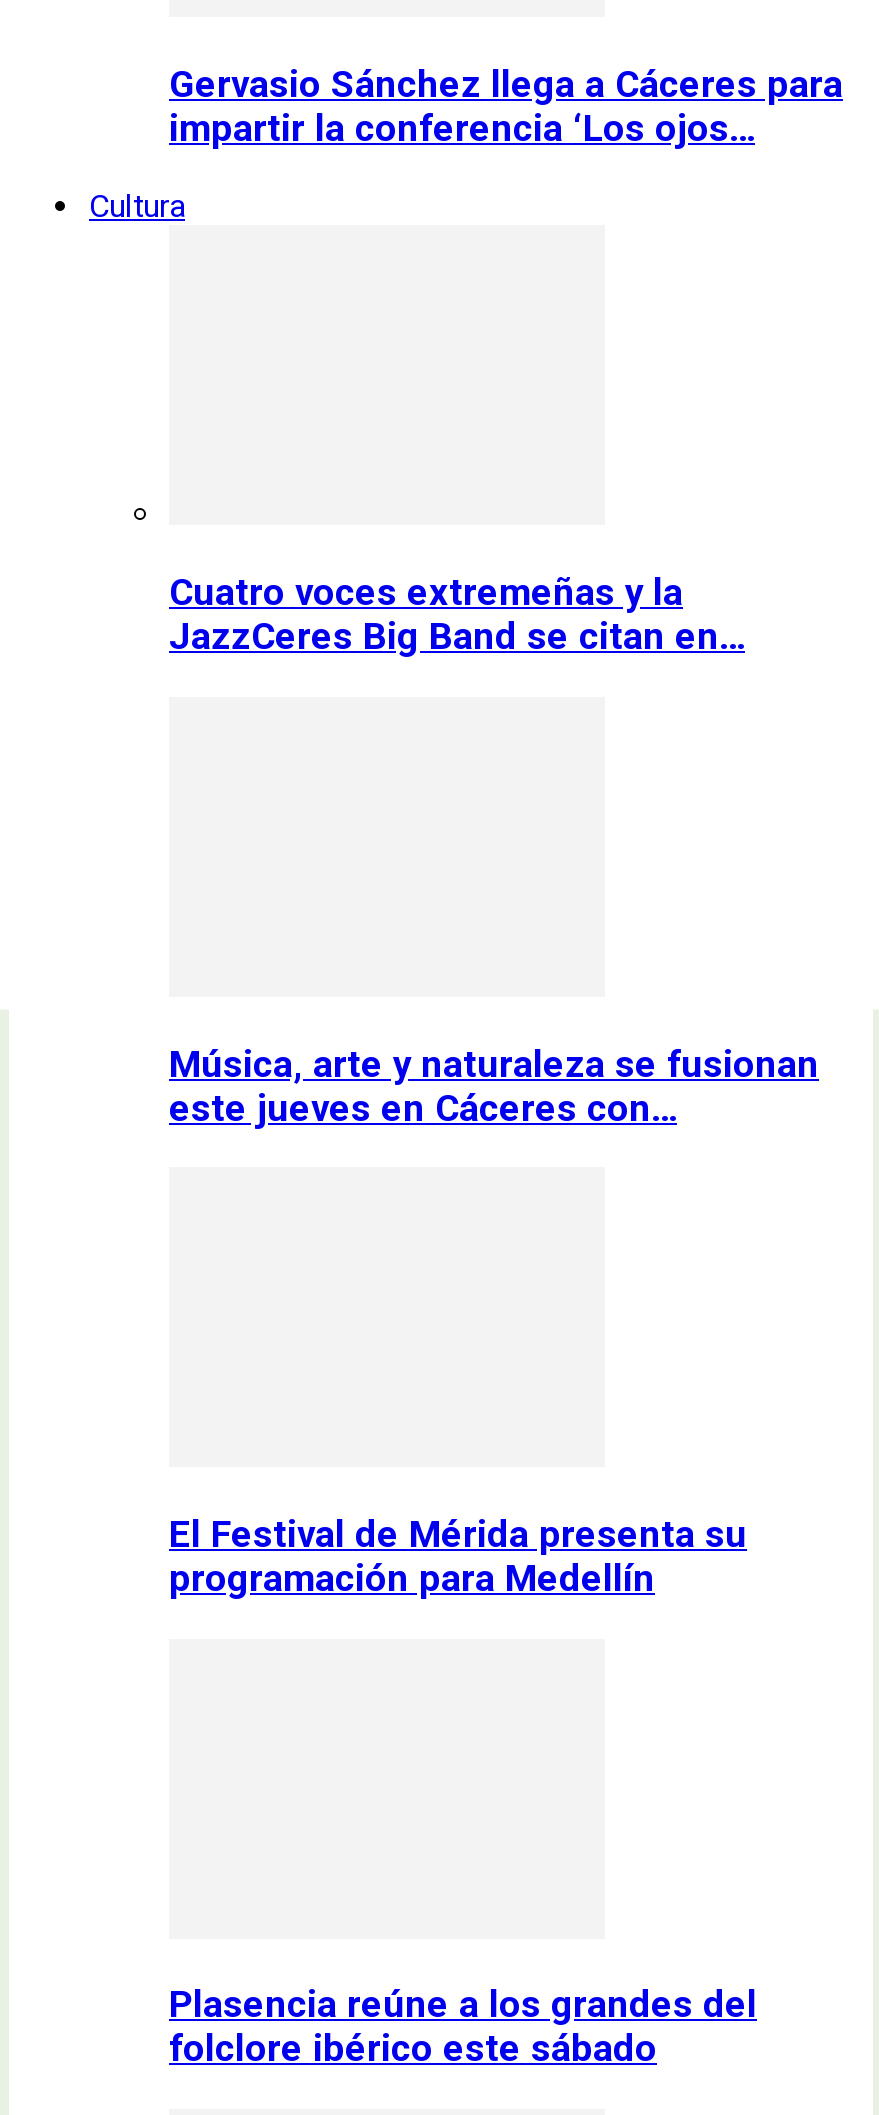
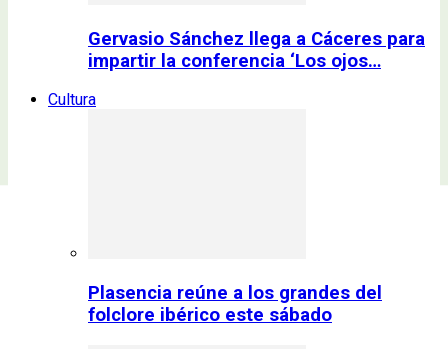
- Cuatro voces extremeñas y la
- JazzCeres Big Band se citan en…

- Música, arte y naturaleza se fusionan
- este jueves en Cáceres con…

- El Festival de Mérida presenta su
- programación para Medellín
